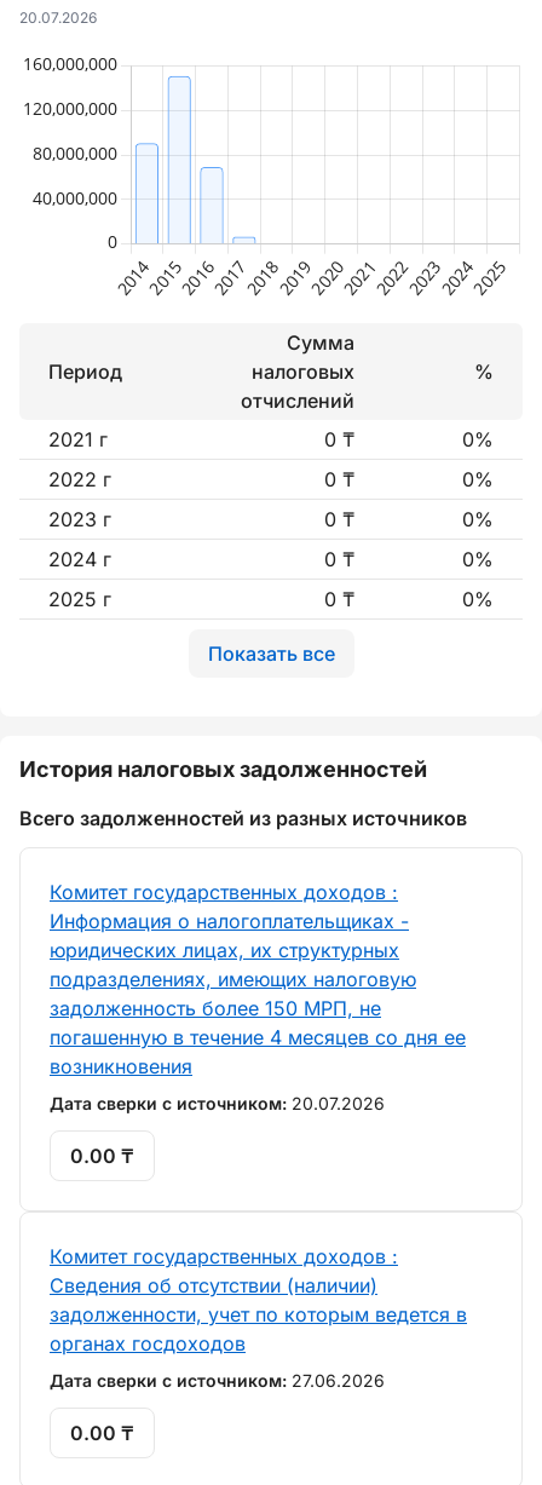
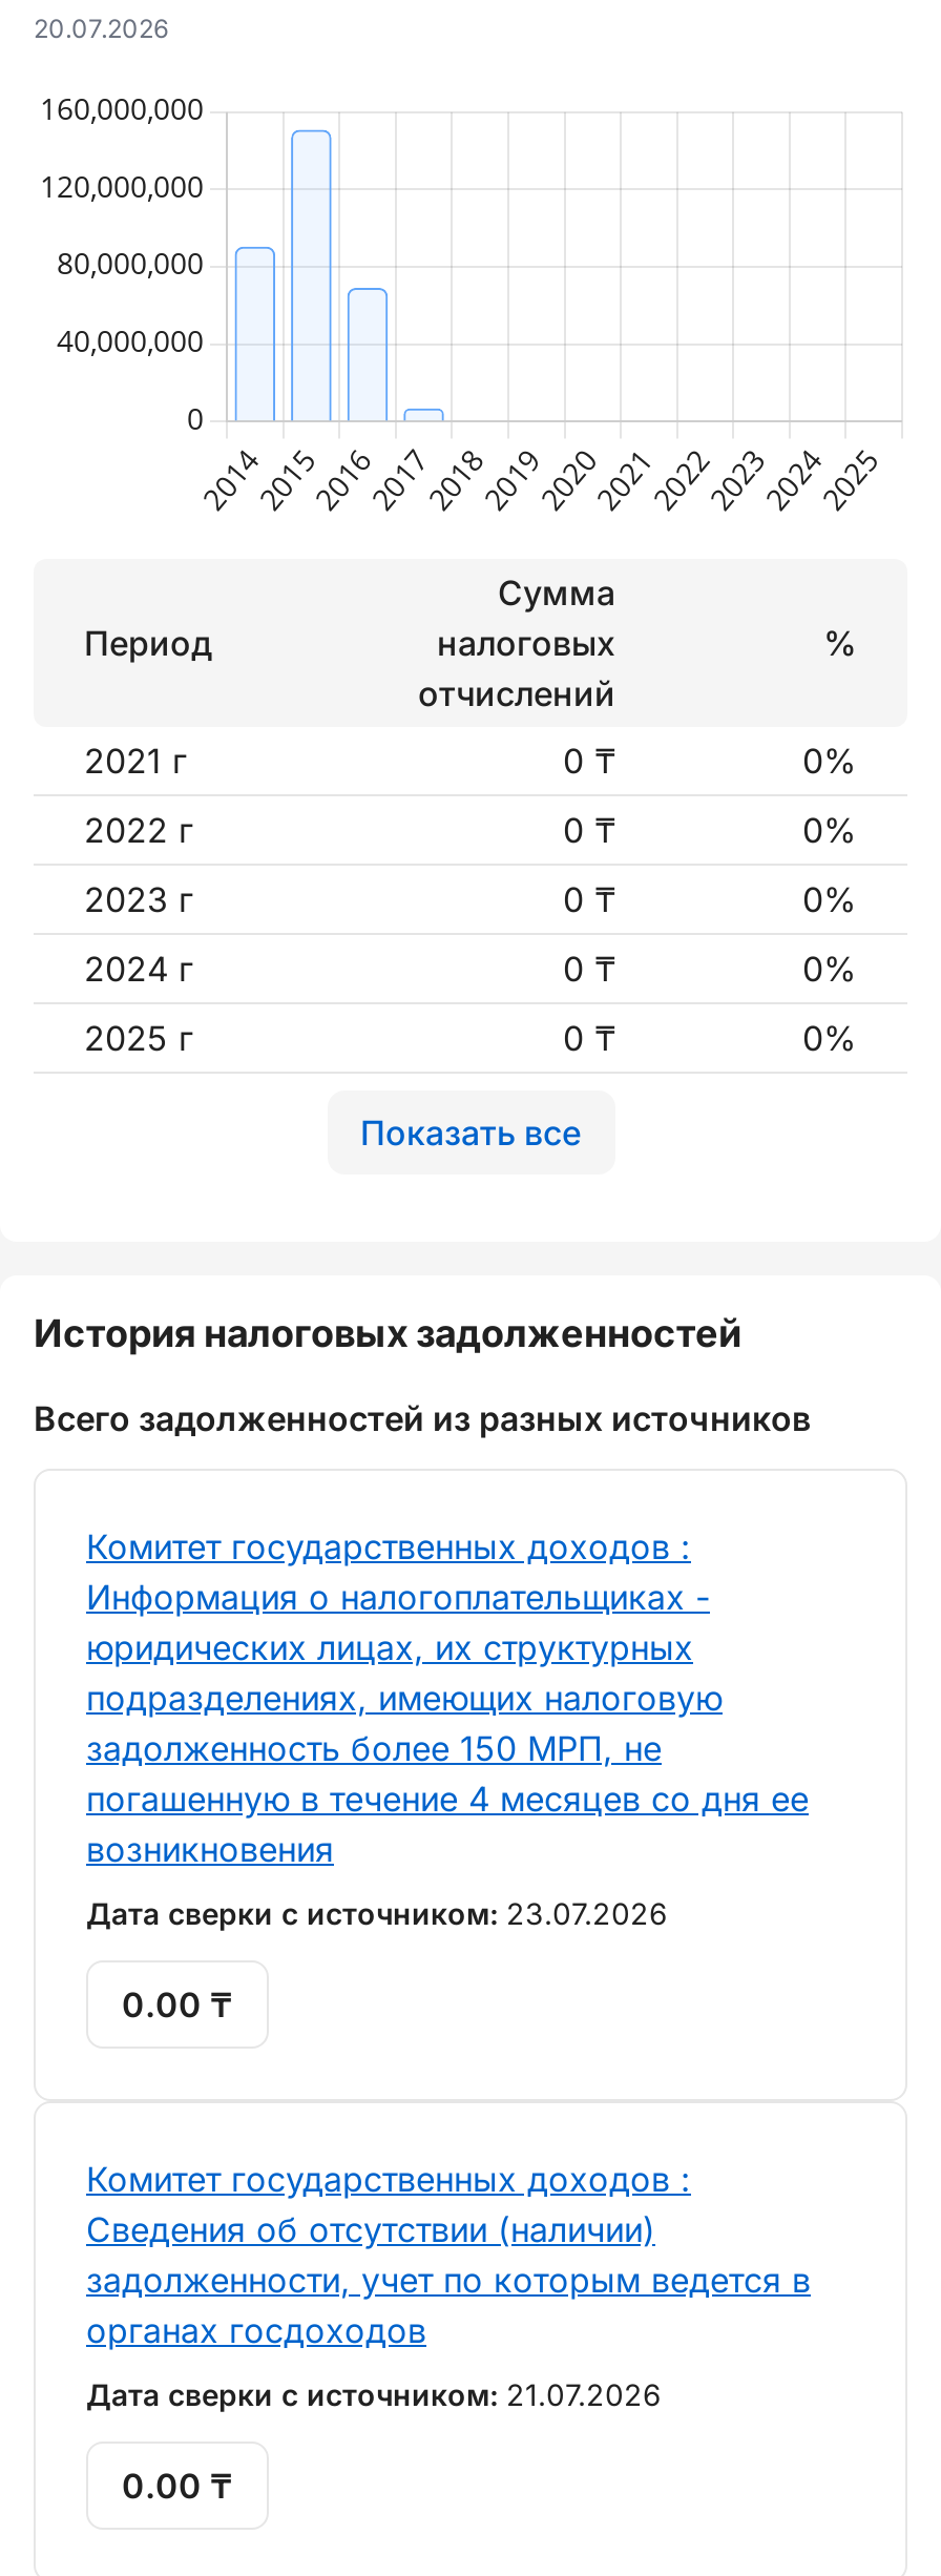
- Дата сверки с источником: 20.07.2026
+ Дата сверки с источником: 23.07.2026

- Дата сверки с источником: 27.06.2026
+ Дата сверки с источником: 21.07.2026
